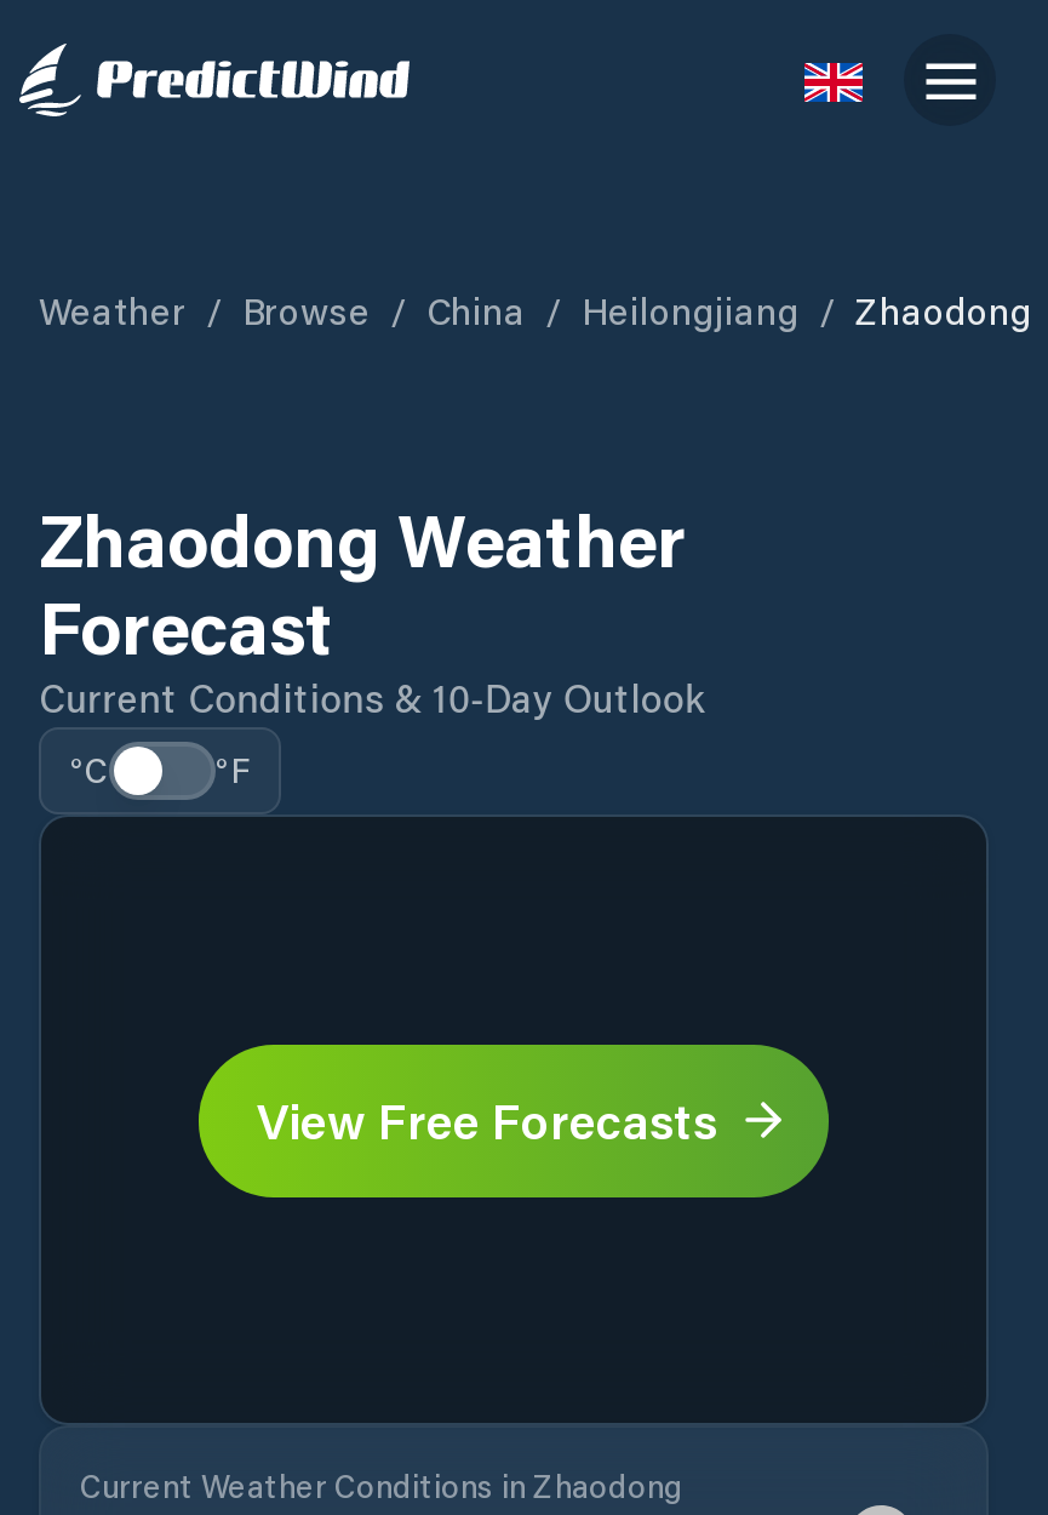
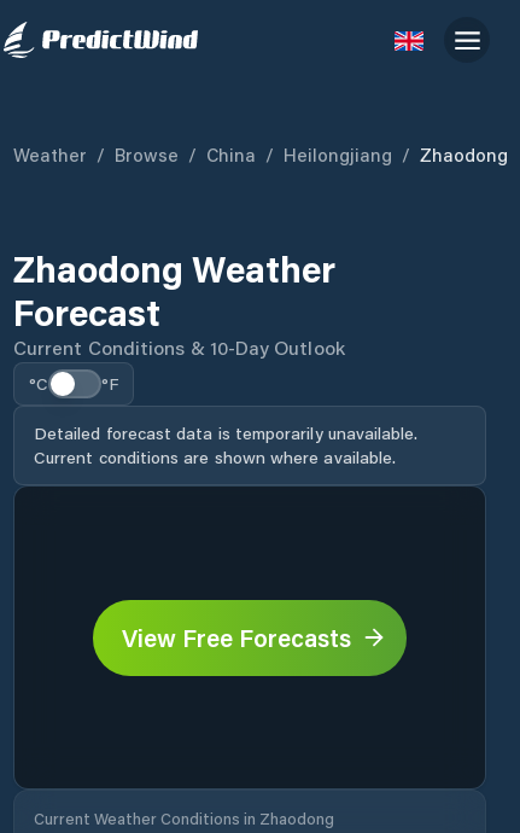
+ Detailed forecast data is temporarily unavailable.
+ Current conditions are shown where available.
